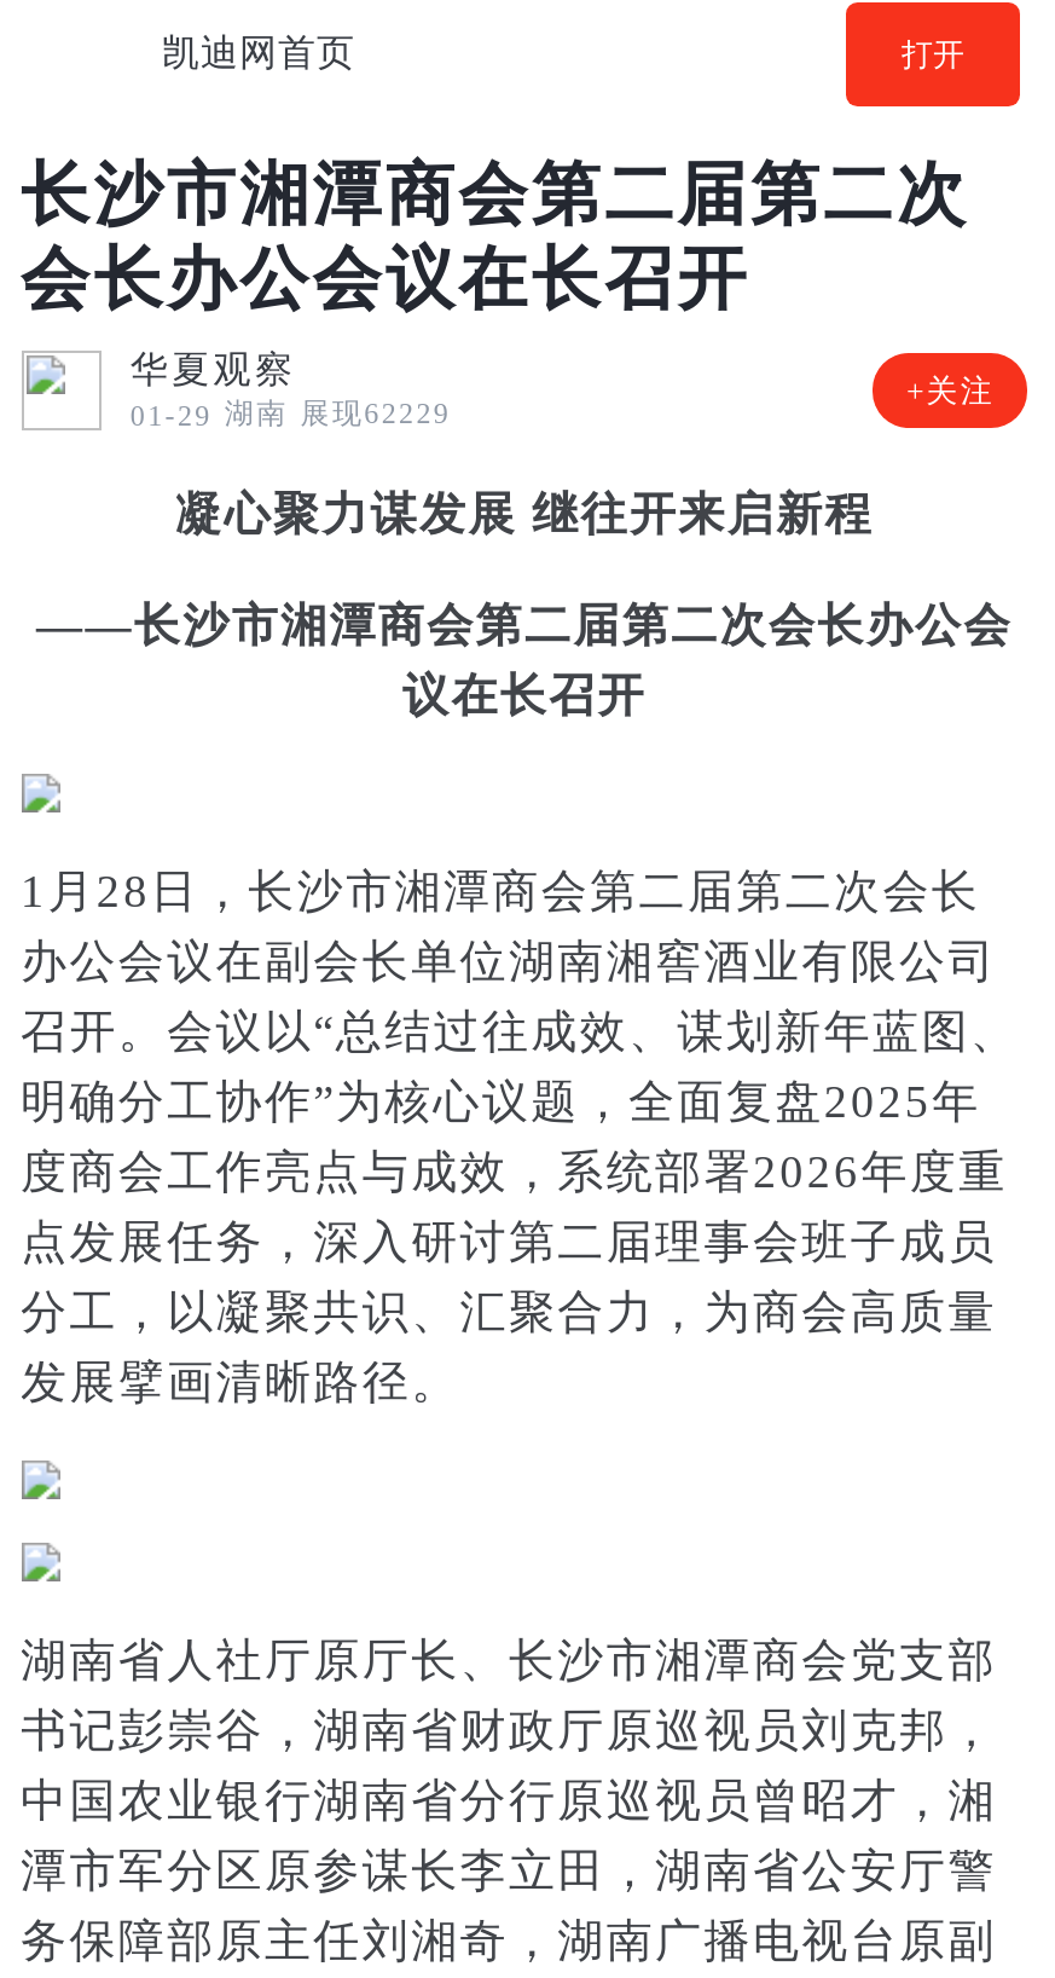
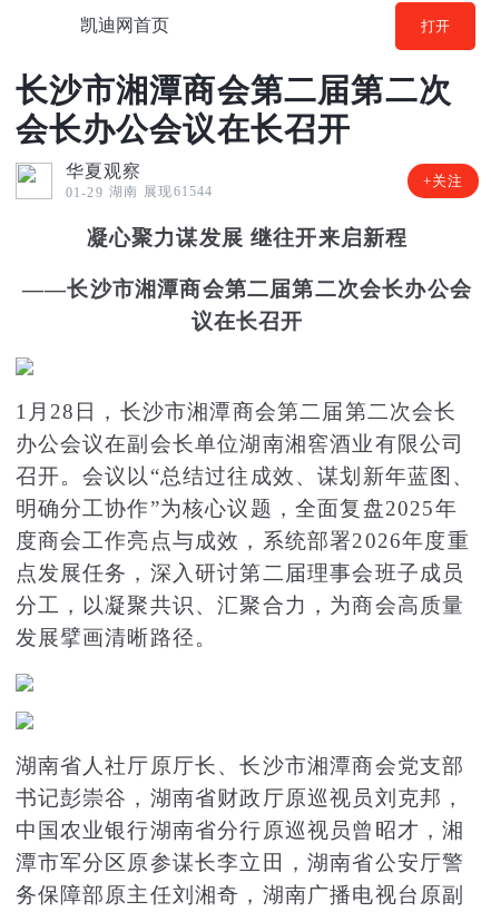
- 01-29 湖南 展现62229
+ 01-29 湖南 展现61544
